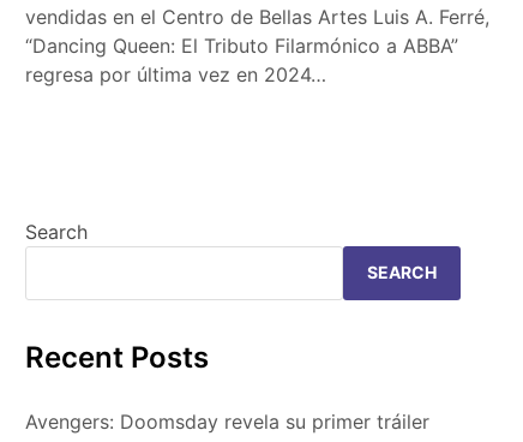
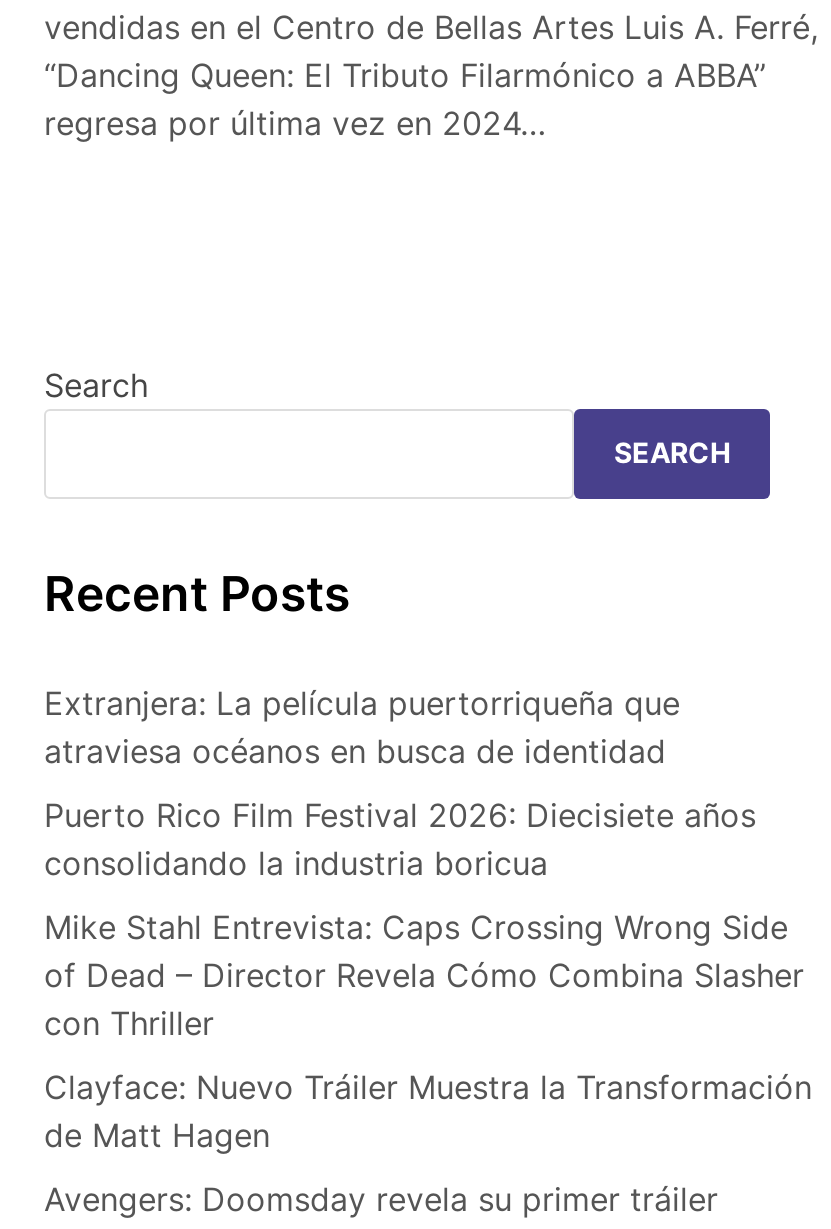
+ Extranjera: La película puertorriqueña que
+ atraviesa océanos en busca de identidad
+ Puerto Rico Film Festival 2026: Diecisiete años
+ consolidando la industria boricua
+ Mike Stahl Entrevista: Caps Crossing Wrong Side
+ of Dead – Director Revela Cómo Combina Slasher
+ con Thriller
+ Clayface: Nuevo Tráiler Muestra la Transformación
+ de Matt Hagen
